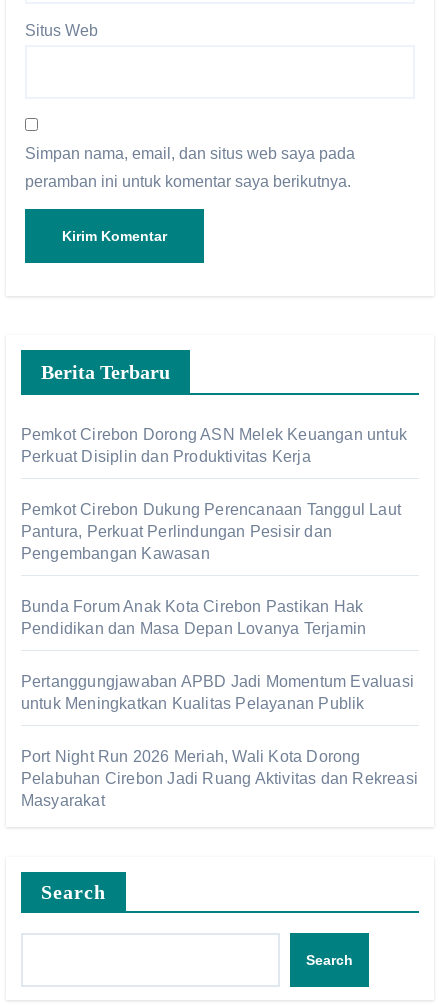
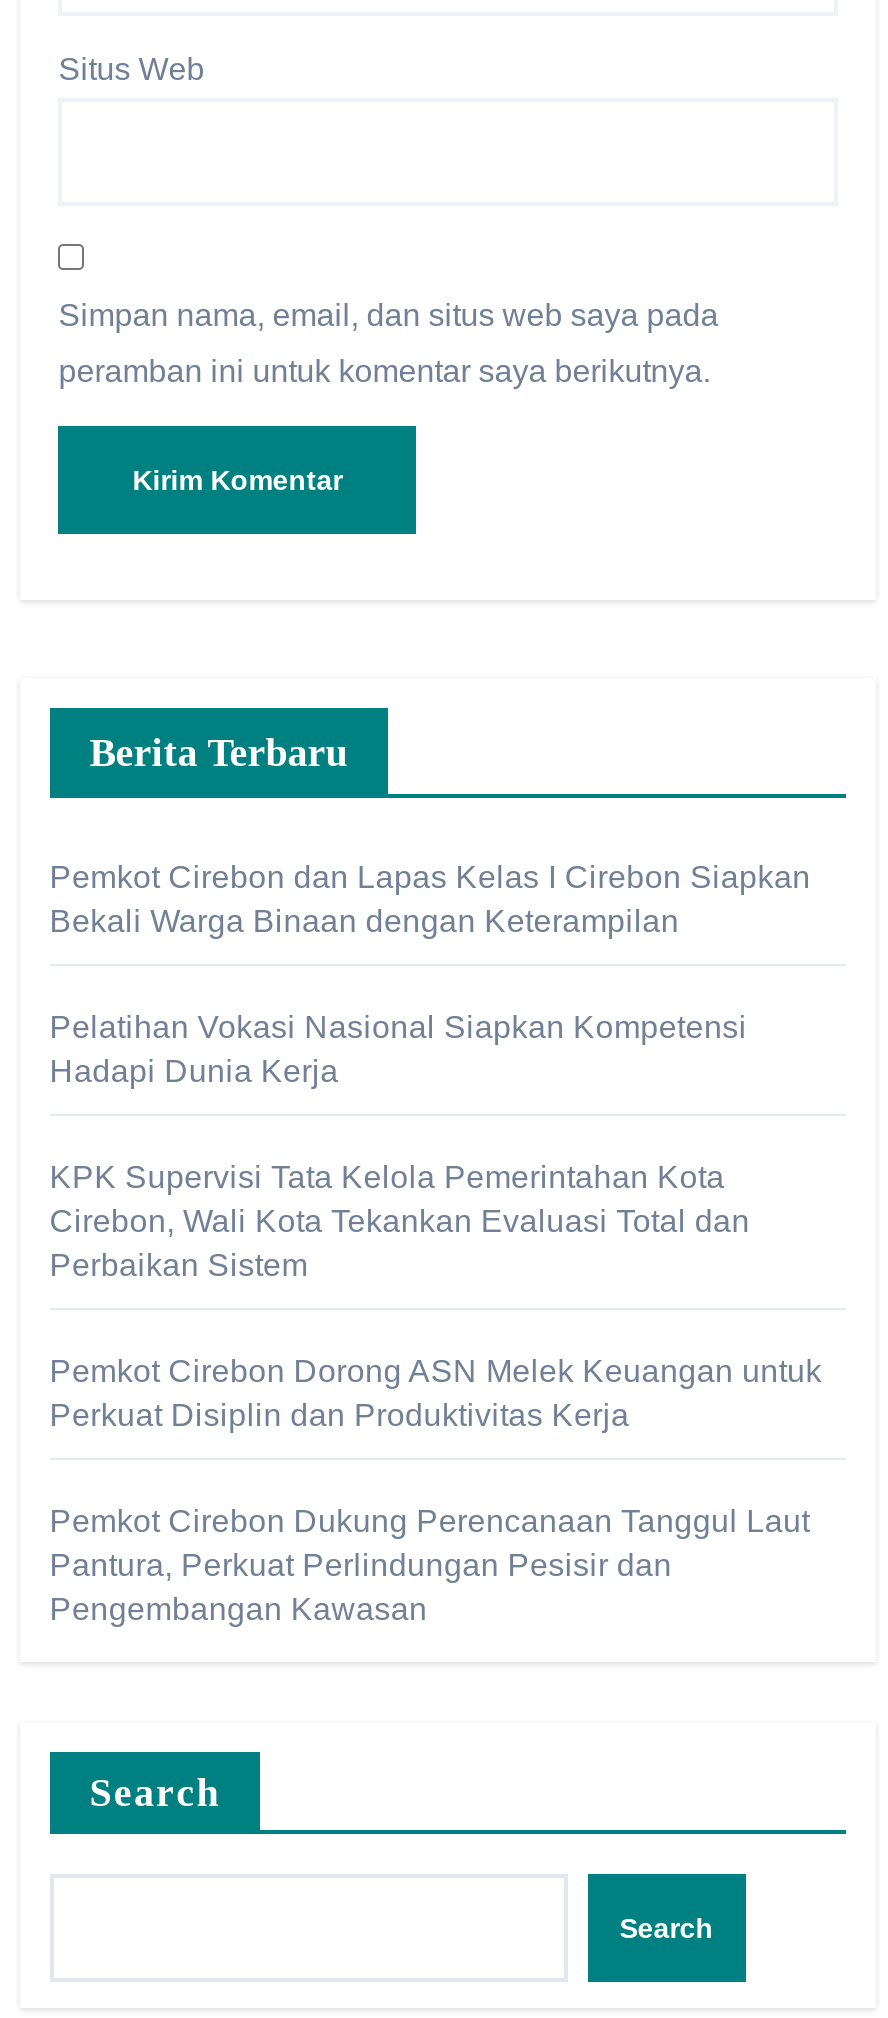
+ Pemkot Cirebon dan Lapas Kelas I Cirebon Siapkan
+ Bekali Warga Binaan dengan Keterampilan
+ Pelatihan Vokasi Nasional Siapkan Kompetensi
+ Hadapi Dunia Kerja
+ KPK Supervisi Tata Kelola Pemerintahan Kota
+ Cirebon, Wali Kota Tekankan Evaluasi Total dan
+ Perbaikan Sistem

moved down: Pemkot Cirebon Dorong ASN Melek Keuangan untuk | Perkuat Disiplin dan Produktivitas Kerja | Pemkot Cirebon Dukung Perencanaan Tanggul Laut | Pantura, Perkuat Perlindungan Pesisir dan | Pengembangan Kawasan

- Bunda Forum Anak Kota Cirebon Pastikan Hak
- Pendidikan dan Masa Depan Lovanya Terjamin
- Pertanggungjawaban APBD Jadi Momentum Evaluasi
- untuk Meningkatkan Kualitas Pelayanan Publik
- Port Night Run 2026 Meriah, Wali Kota Dorong
- Pelabuhan Cirebon Jadi Ruang Aktivitas dan Rekreasi
- Masyarakat
